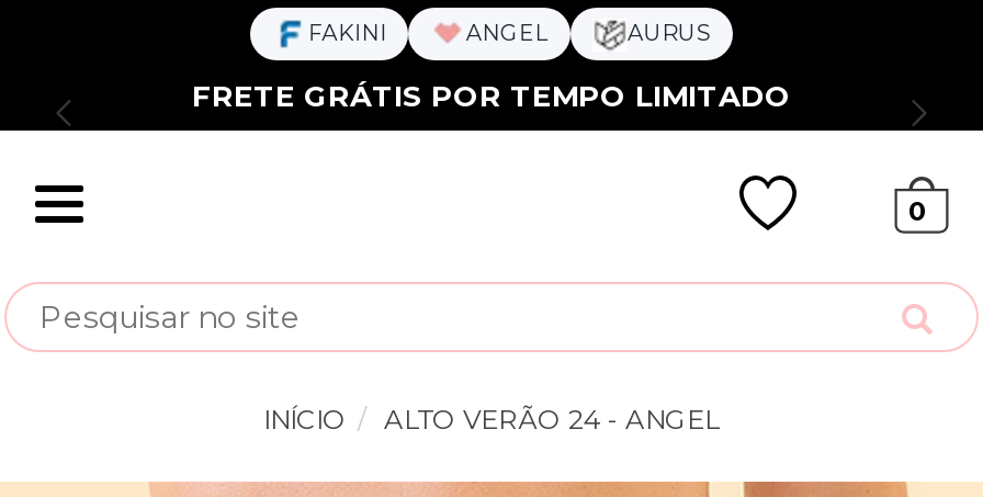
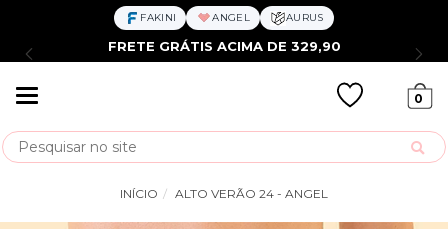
- FRETE GRÁTIS POR TEMPO LIMITADO
+ FRETE GRÁTIS ACIMA DE 329,90
